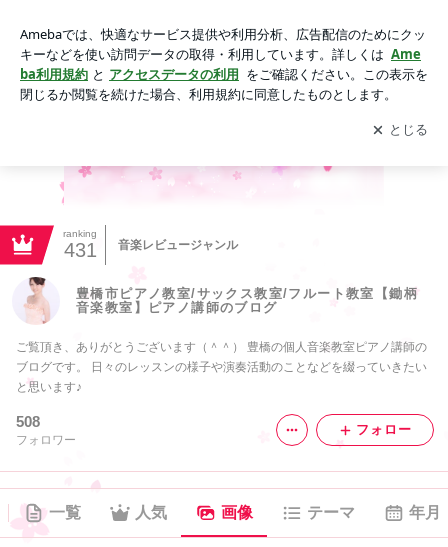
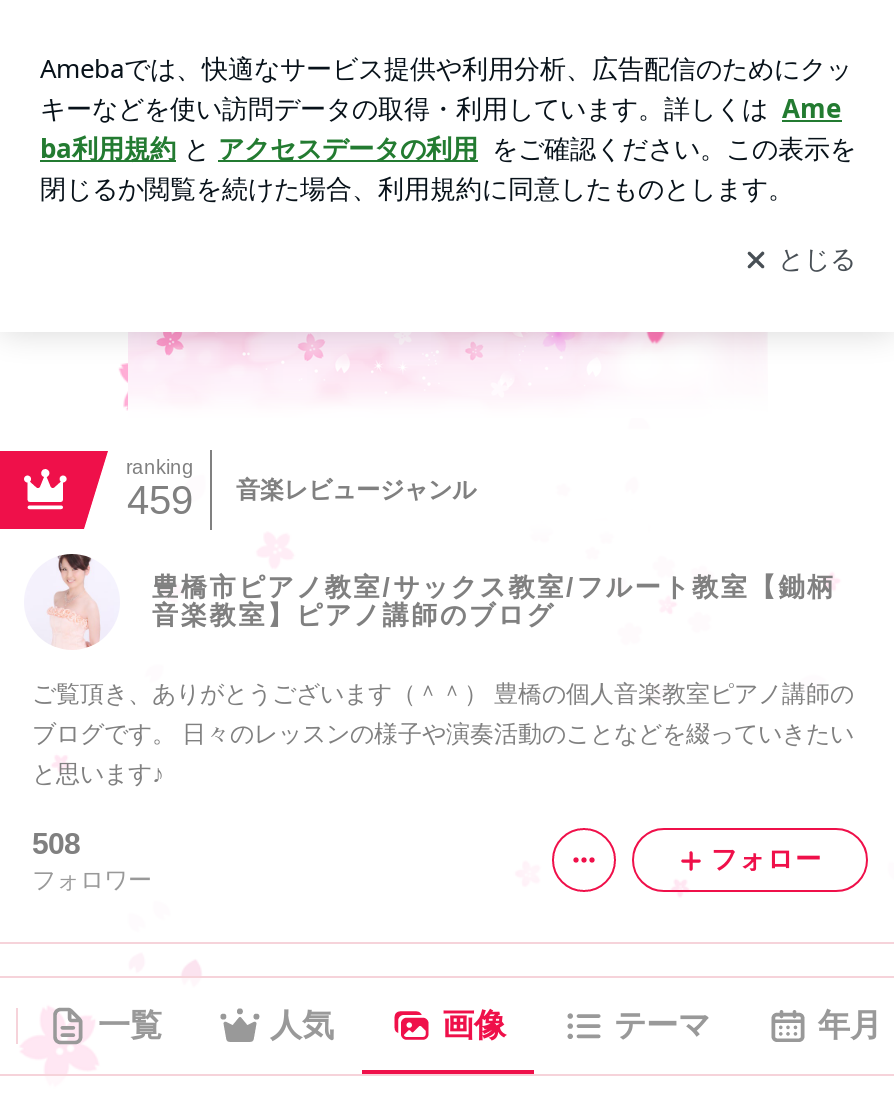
- 431 音楽レビュージャンル
+ 459 音楽レビュージャンル
